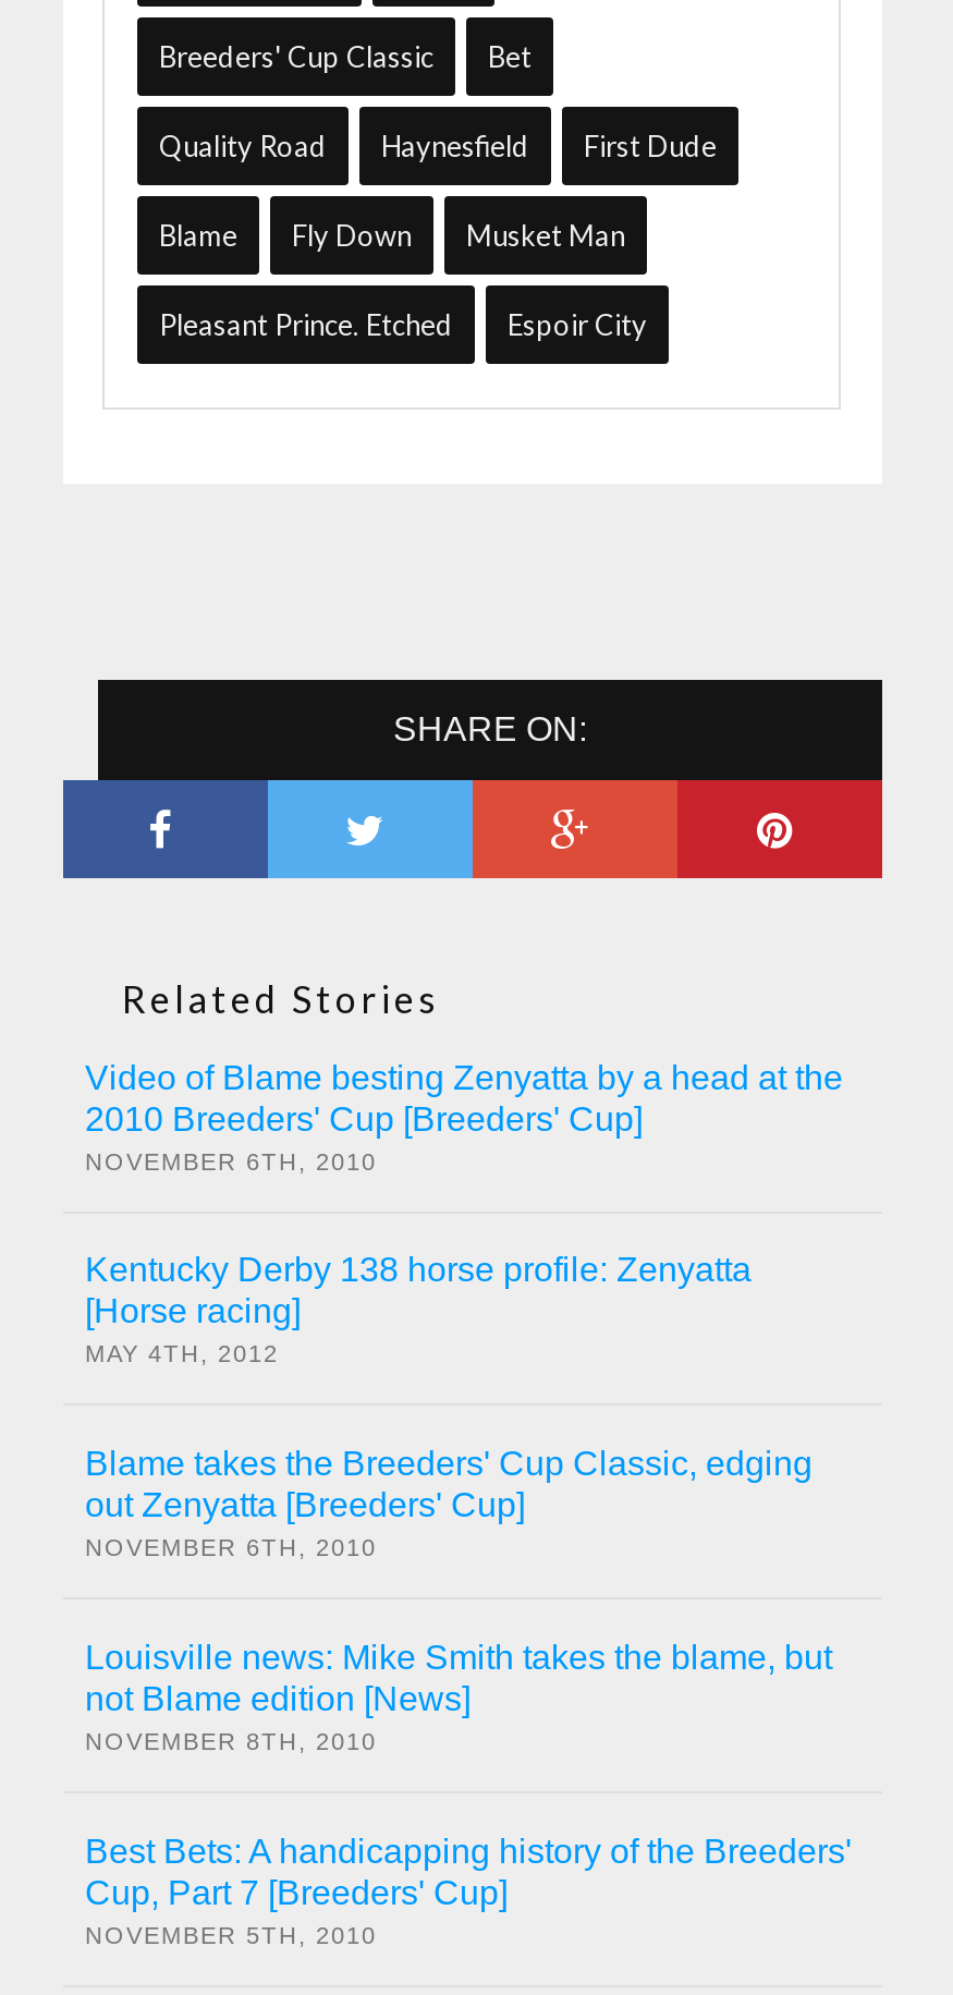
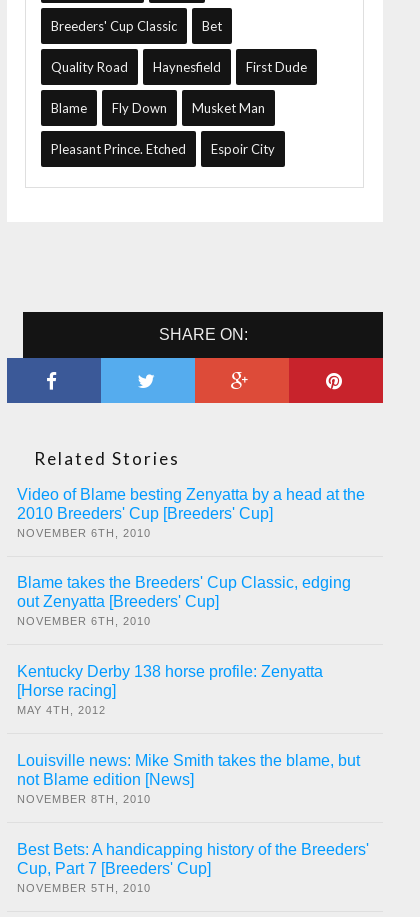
moved down: Kentucky Derby 138 horse profile: Zenyatta | [Horse racing] | MAY 4TH, 2012

moved up: Blame takes the Breeders' Cup Classic, edging | out Zenyatta [Breeders' Cup] | NOVEMBER 6TH, 2010
